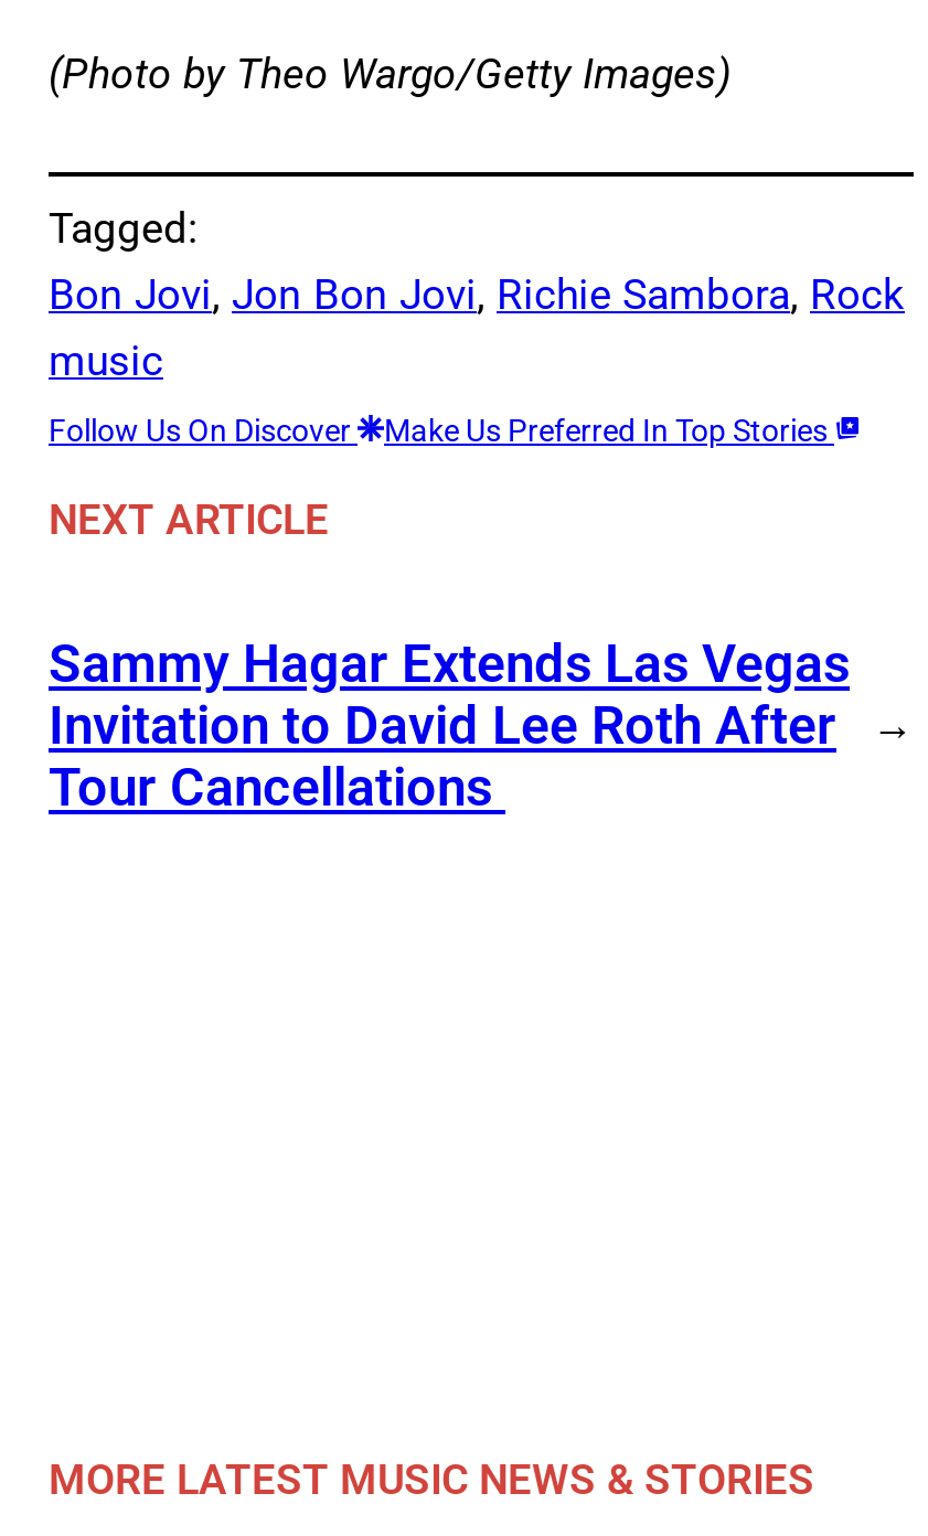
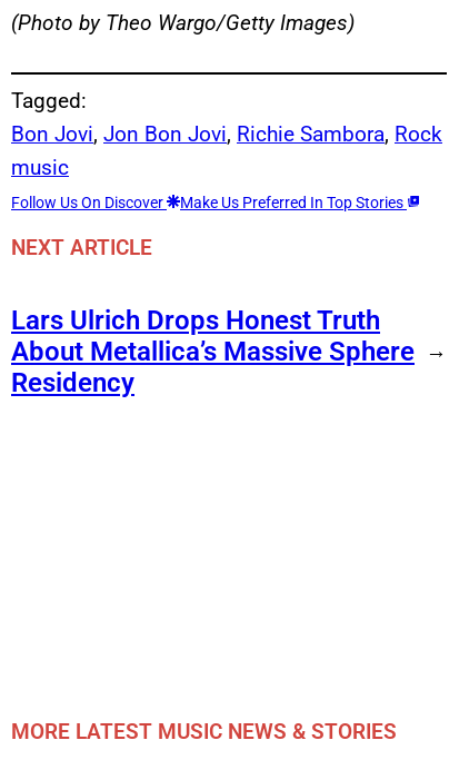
- Sammy Hagar Extends Las Vegas
- Invitation to David Lee Roth After
- Tour Cancellations
+ Lars Ulrich Drops Honest Truth
+ About Metallica’s Massive Sphere
+ Residency
